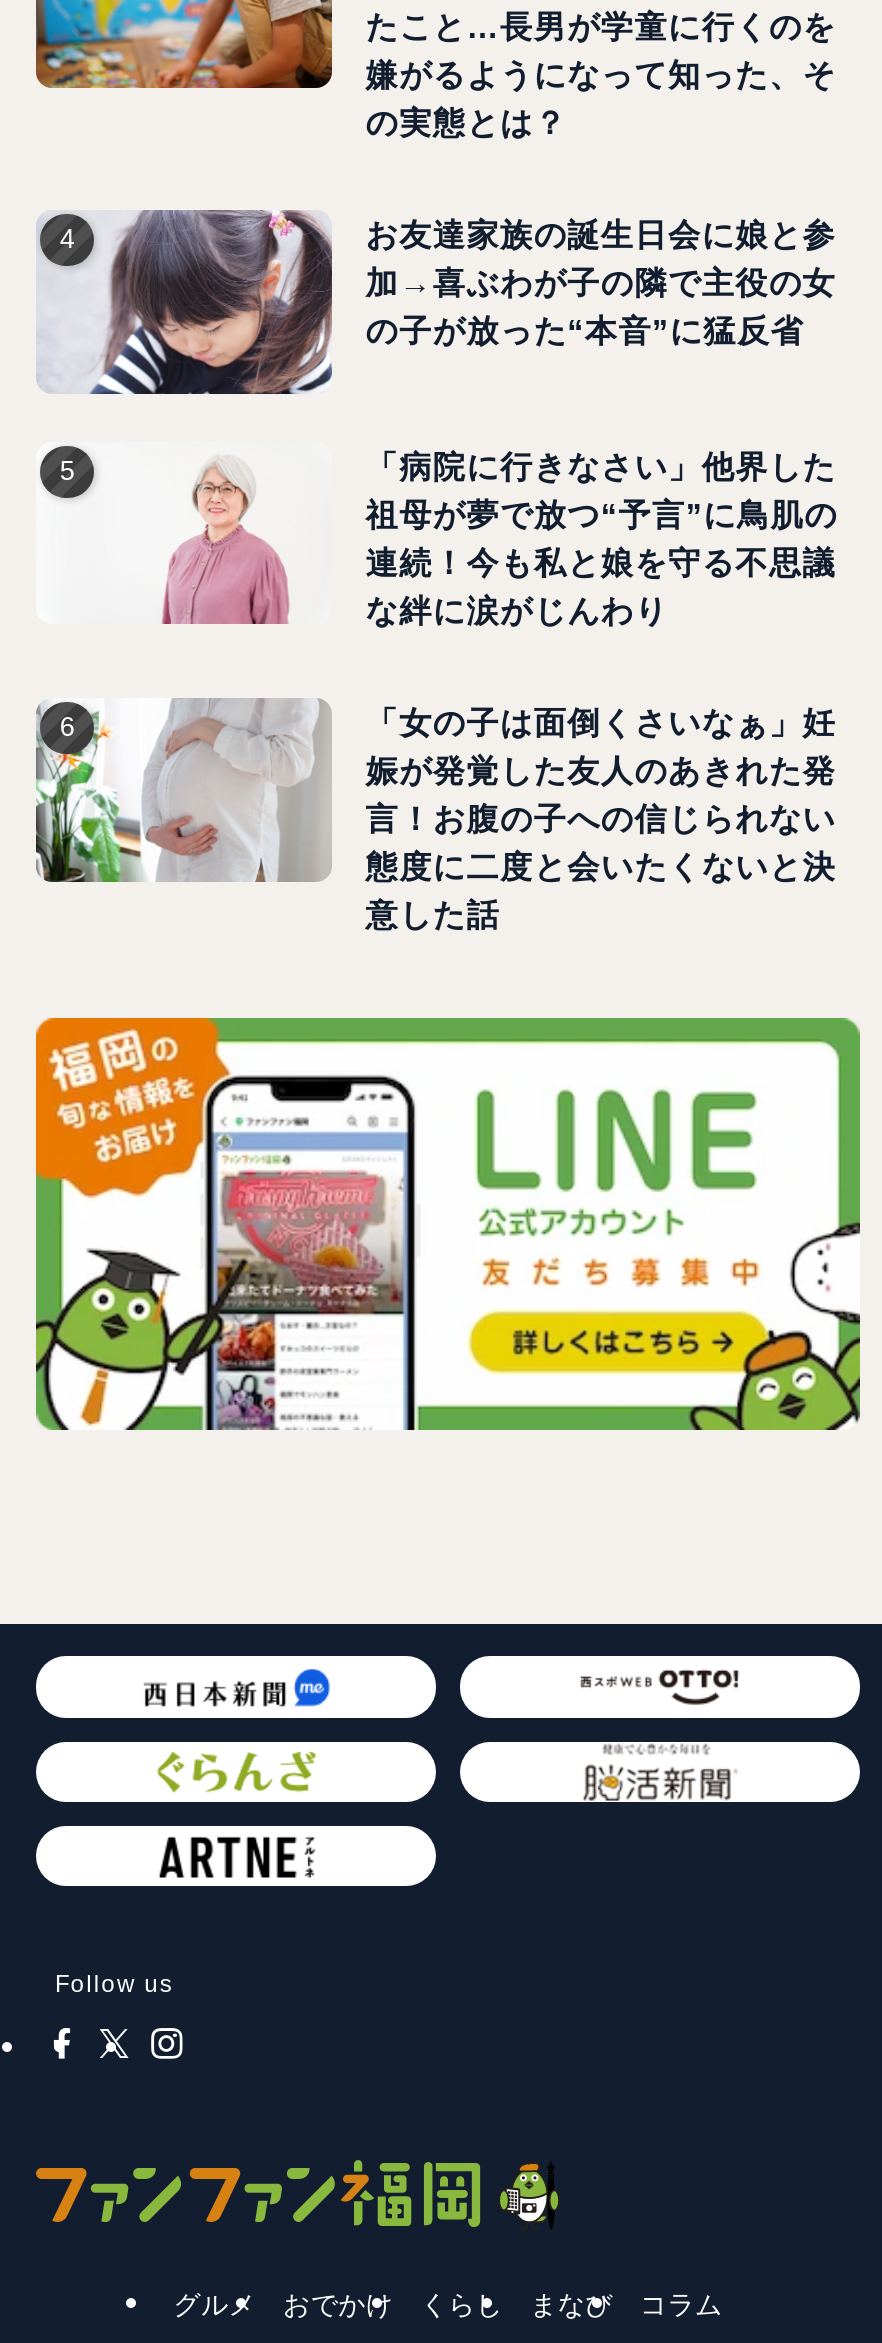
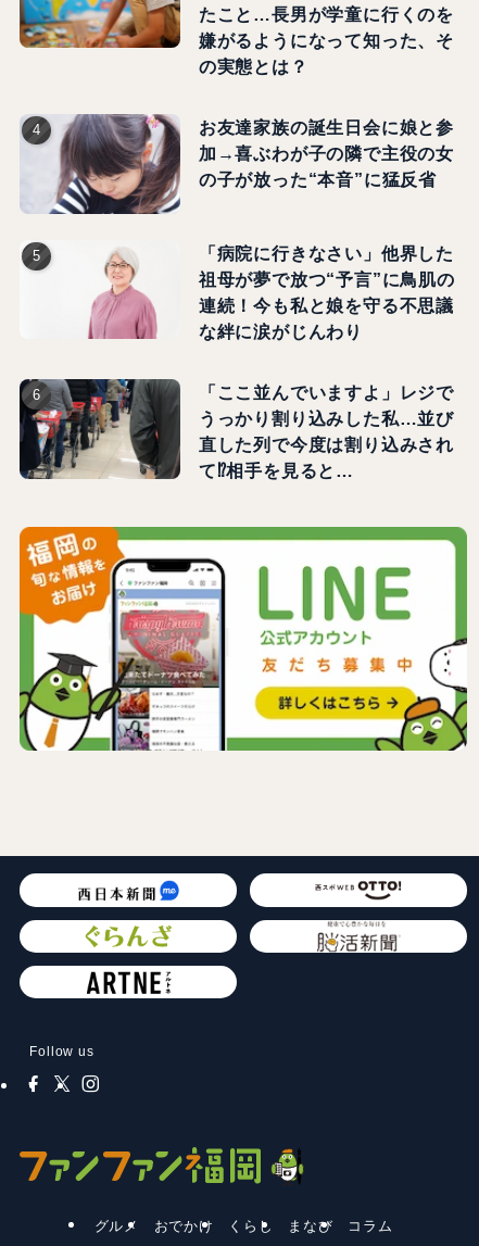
- [image]
- 「女の子は面倒くさいなぁ」妊
- 娠が発覚した友人のあきれた発
- 言！お腹の子への信じられない
- 態度に二度と会いたくないと決
- 意した話
+ [image]
+ 「ここ並んでいますよ」レジで
+ うっかり割り込みした私…並び
+ 直した列で今度は割り込みされ
+ て⁉相手を見ると…
